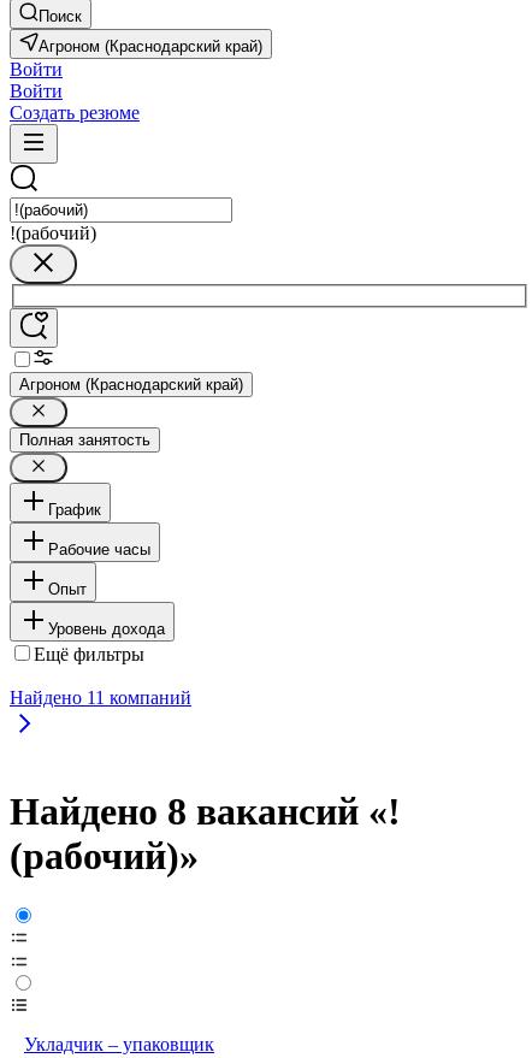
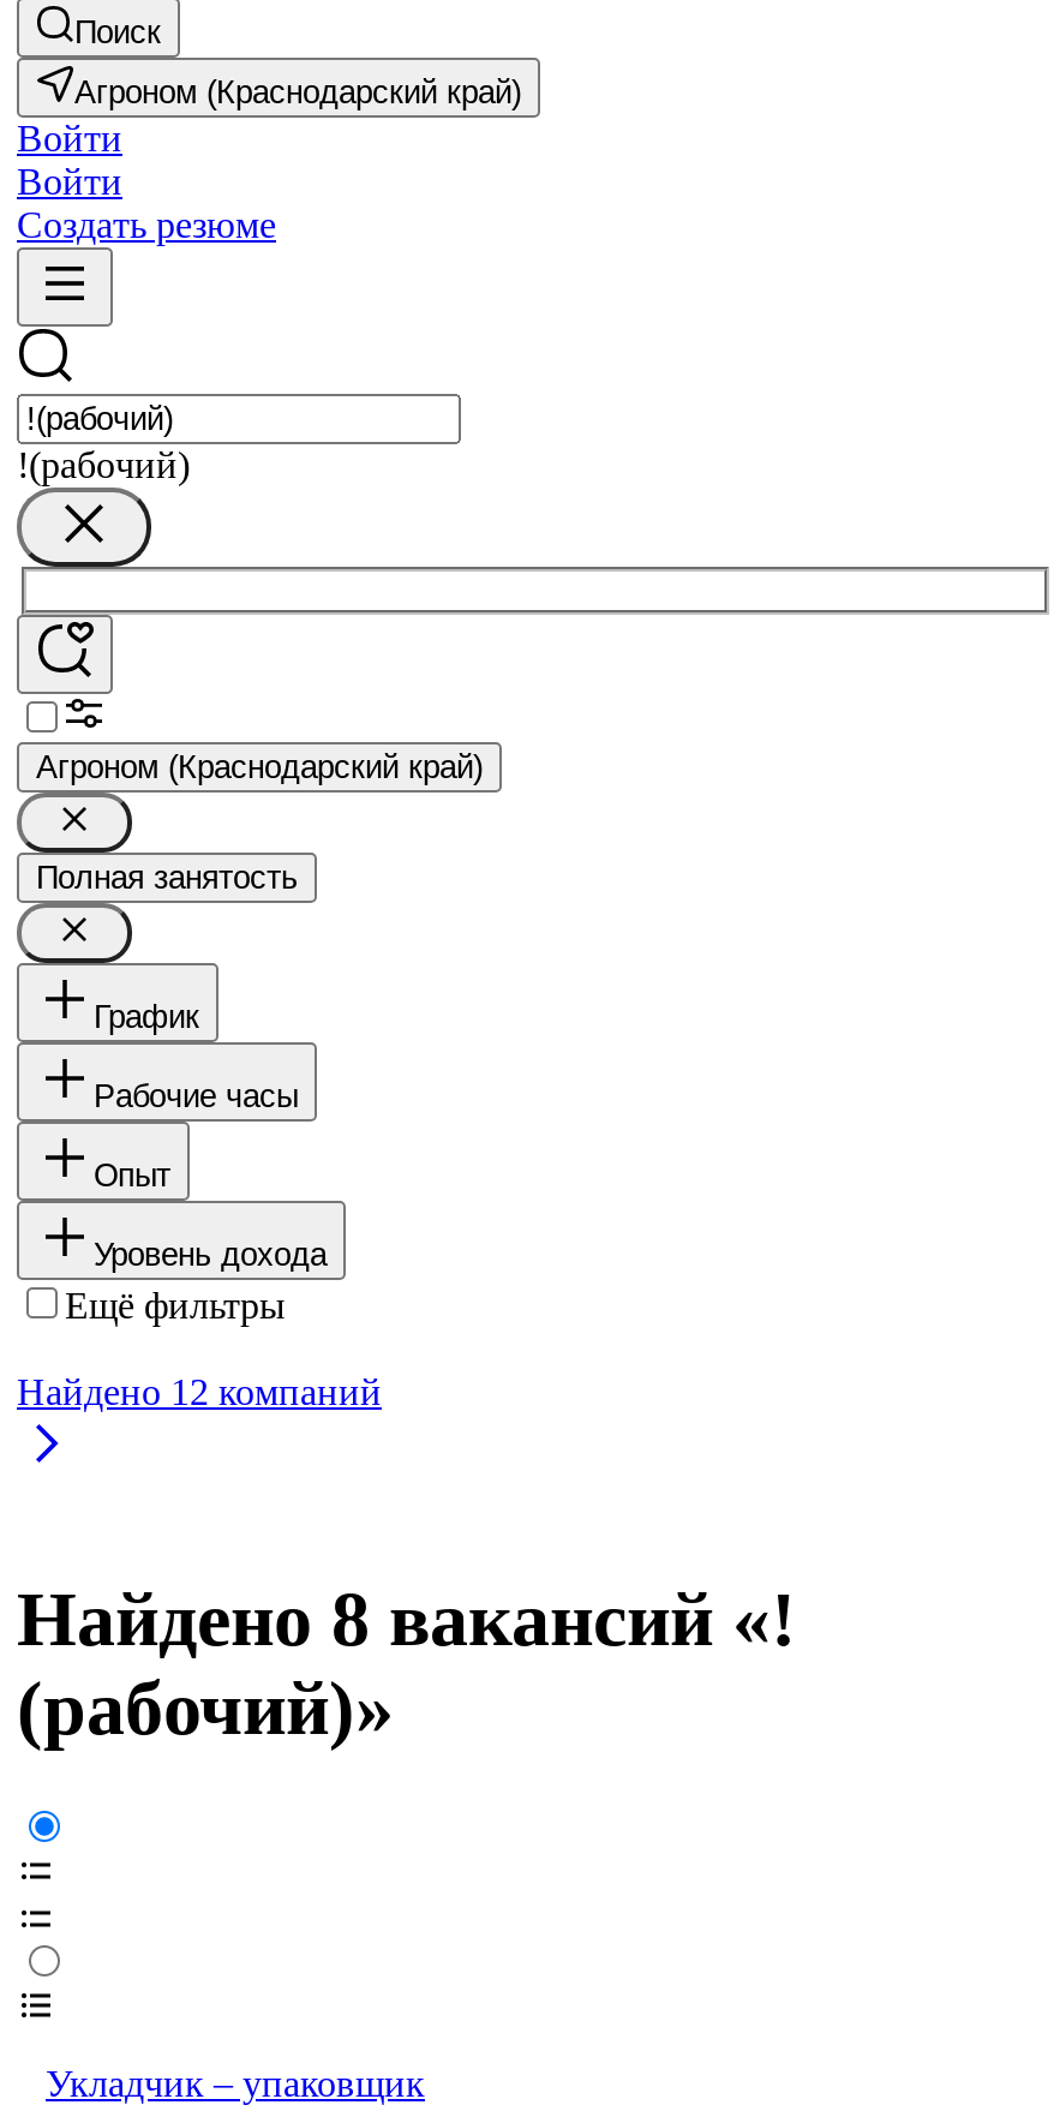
- Найдено 11 компаний
+ Найдено 12 компаний
